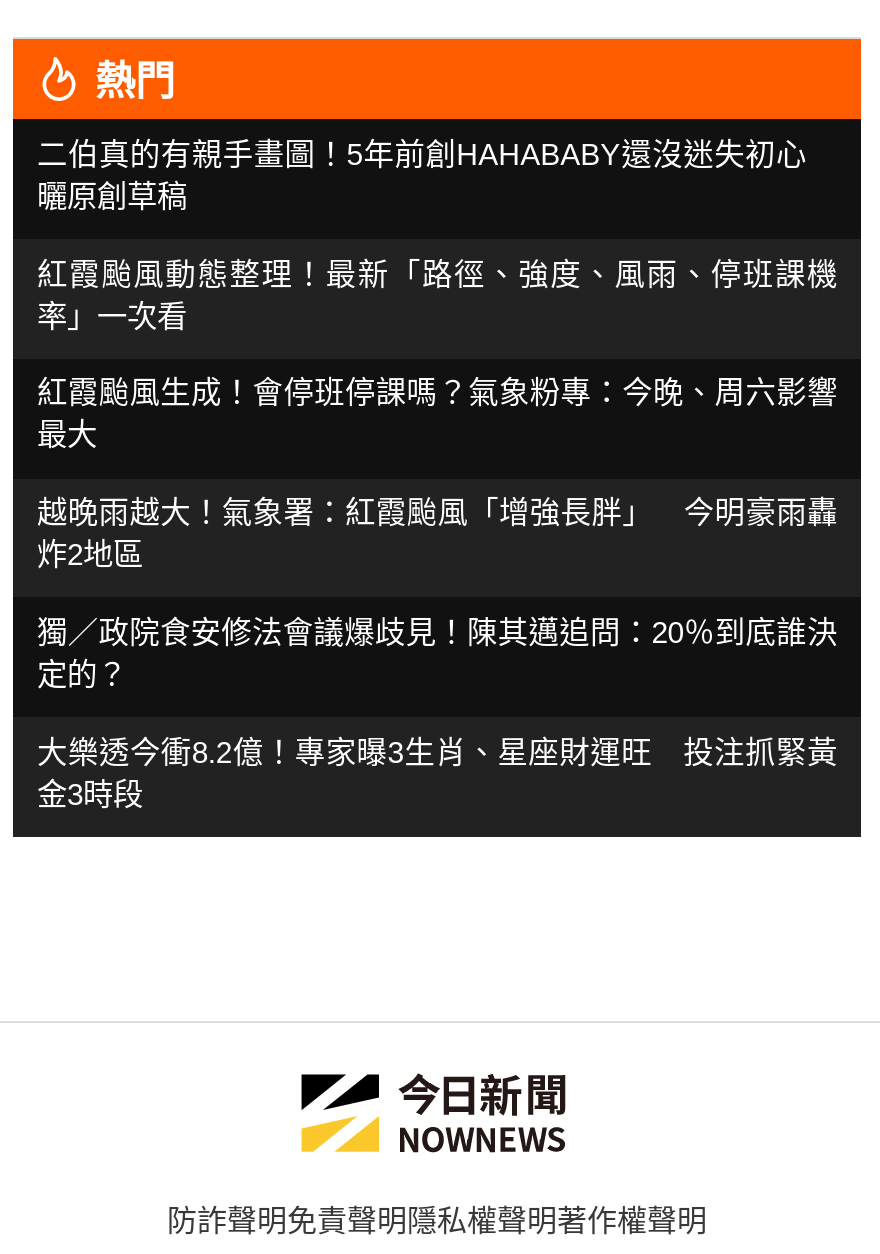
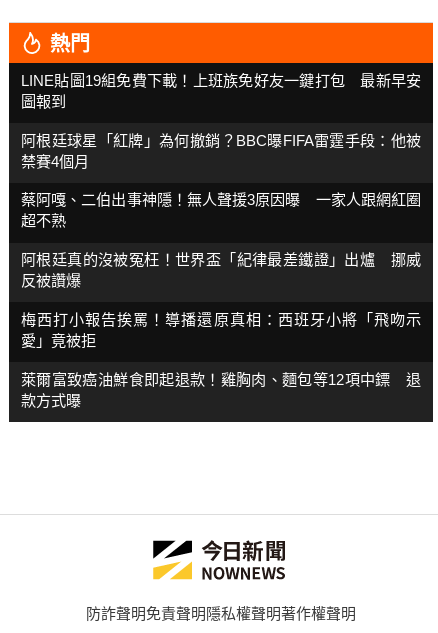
- 二伯真的有親手畫圖！5年前創HAHABABY還沒迷失初心
- 曬原創草稿
+ LINE貼圖19組免費下載！上班族免好友一鍵打包 最新早安
+ 圖報到

- 紅霞颱風動態整理！最新「路徑、強度、風雨、停班課機
- 率」一次看
+ 阿根廷球星「紅牌」為何撤銷？BBC曝FIFA雷霆手段：他被
+ 禁賽4個月

- 紅霞颱風生成！會停班停課嗎？氣象粉專：今晚、周六影響
- 最大
+ 蔡阿嘎、二伯出事神隱！無人聲援3原因曝 一家人跟網紅圈
+ 超不熟

- 越晚雨越大！氣象署：紅霞颱風「增強長胖」 今明豪雨轟
- 炸2地區
+ 阿根廷真的沒被冤枉！世界盃「紀律最差鐵證」出爐 挪威
+ 反被讚爆

- 獨／政院食安修法會議爆歧見！陳其邁追問：20％到底誰決
- 定的？
+ 梅西打小報告挨罵！導播還原真相：西班牙小將「飛吻示
+ 愛」竟被拒

- 大樂透今衝8.2億！專家曝3生肖、星座財運旺 投注抓緊黃
- 金3時段
+ 萊爾富致癌油鮮食即起退款！雞胸肉、麵包等12項中鏢 退
+ 款方式曝
